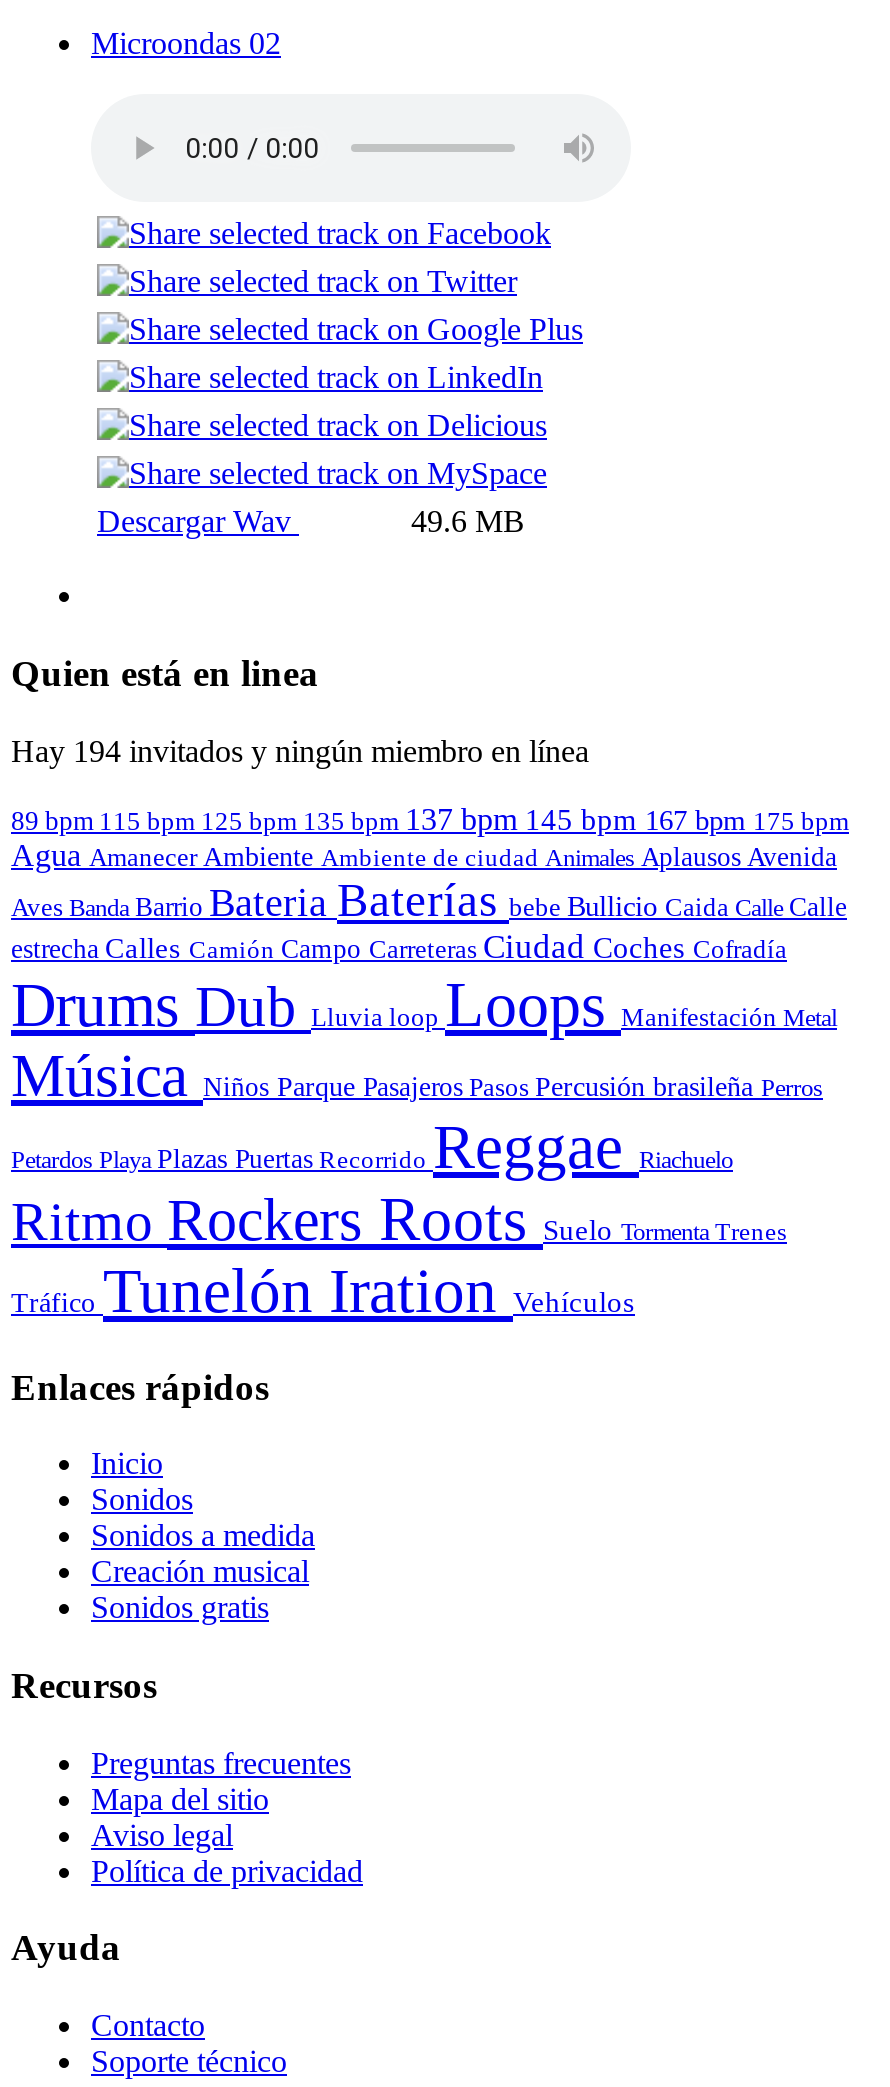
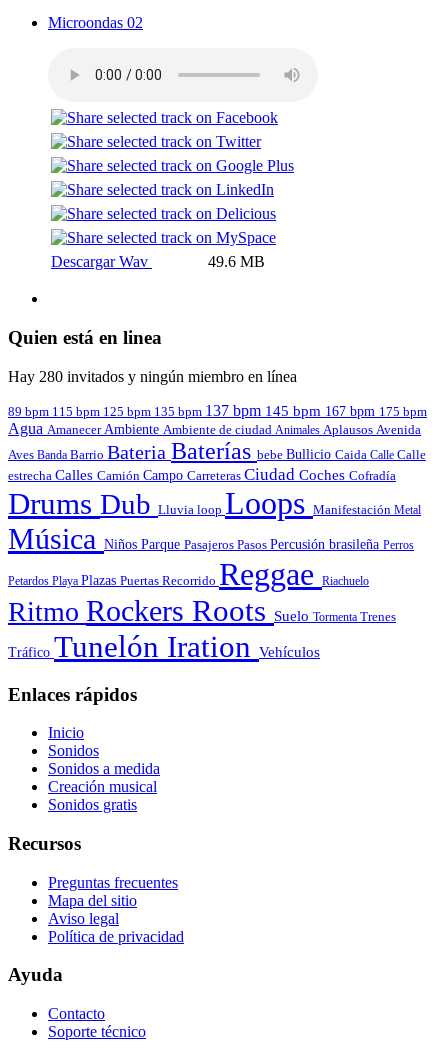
- Hay 194 invitados y ningún miembro en línea
+ Hay 280 invitados y ningún miembro en línea
